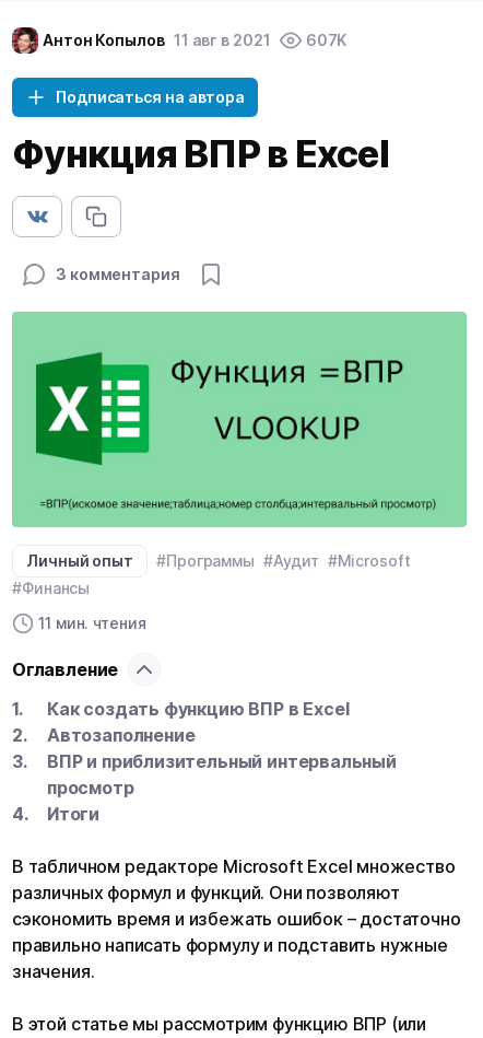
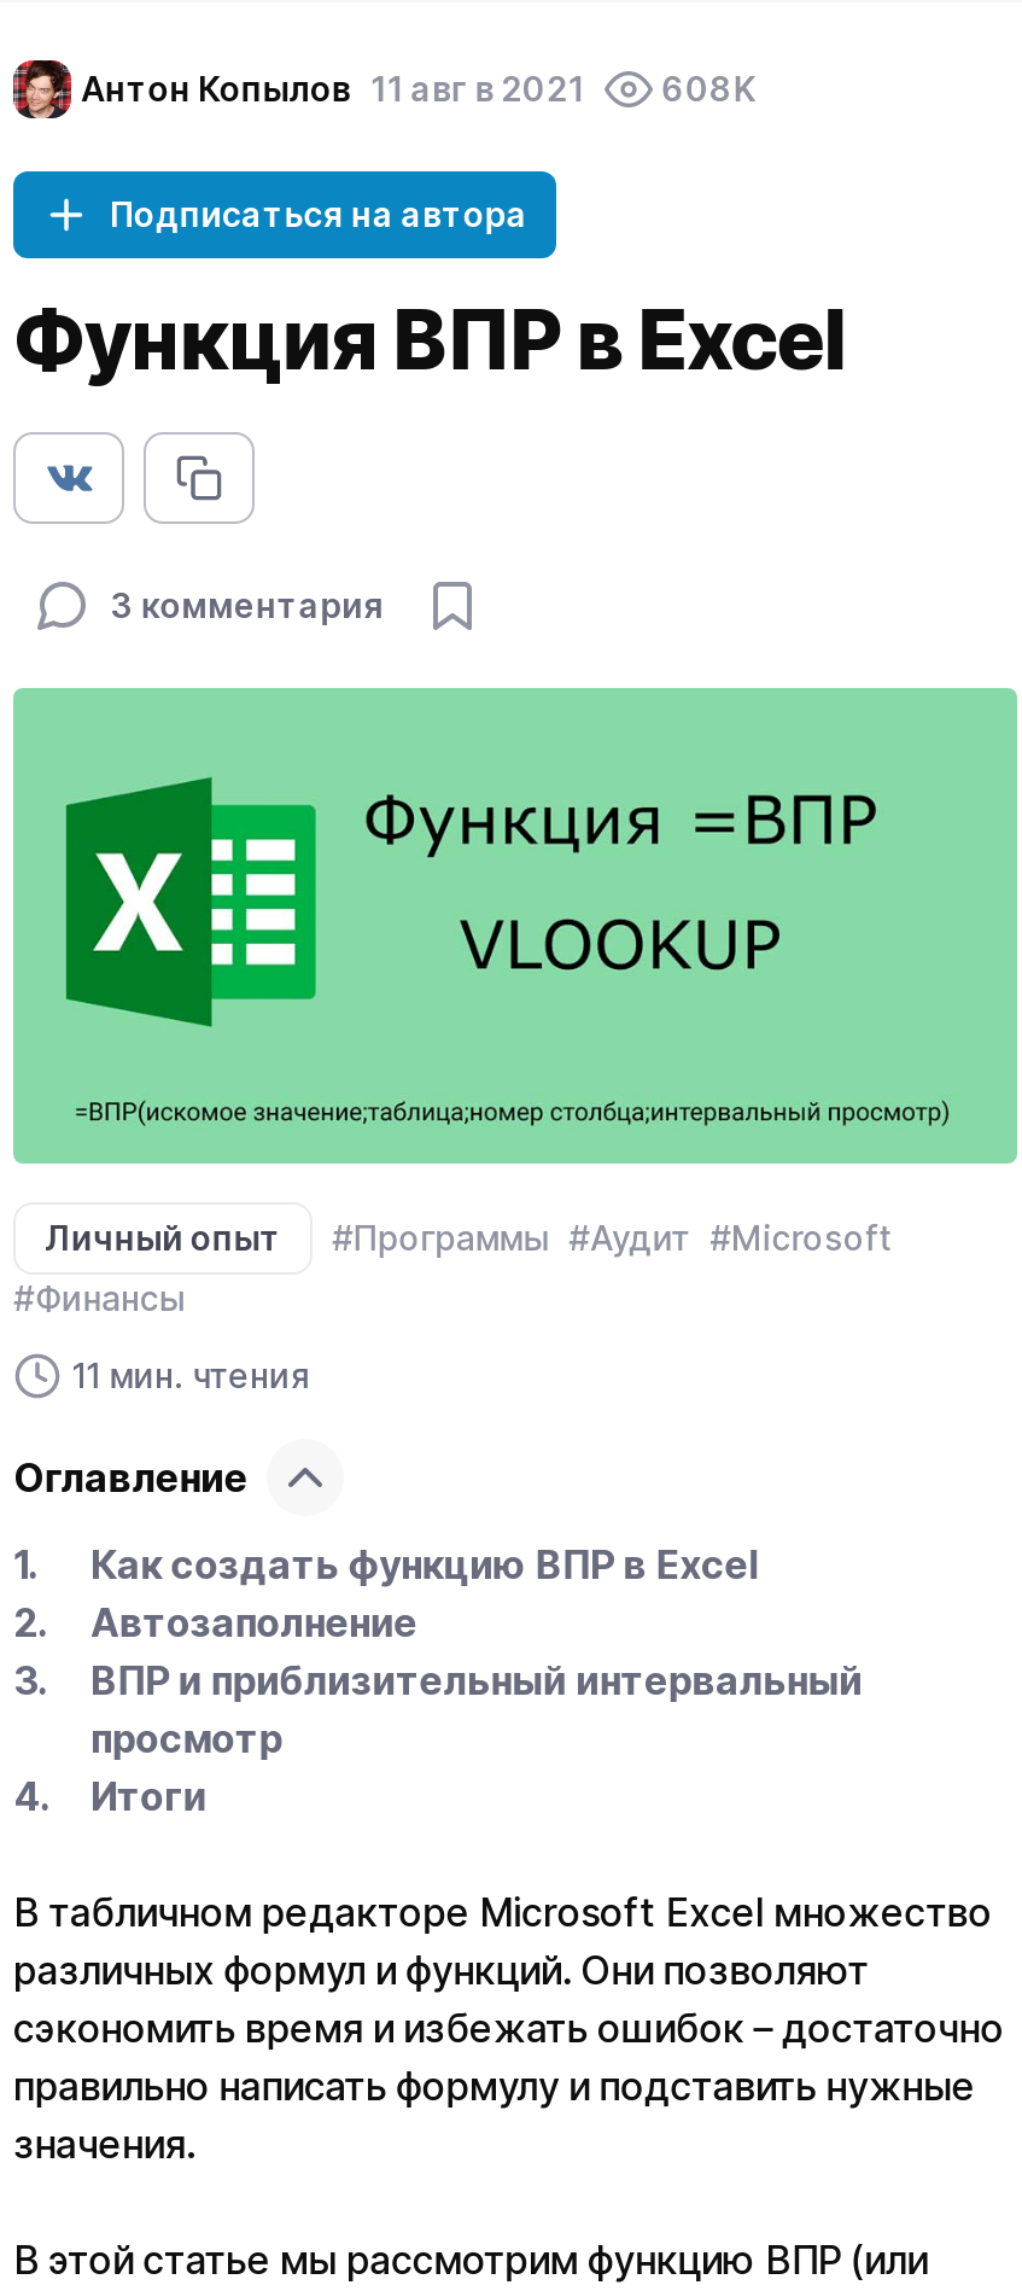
- Антон Копылов 11 авг в 2021 607K
+ Антон Копылов 11 авг в 2021 608K
